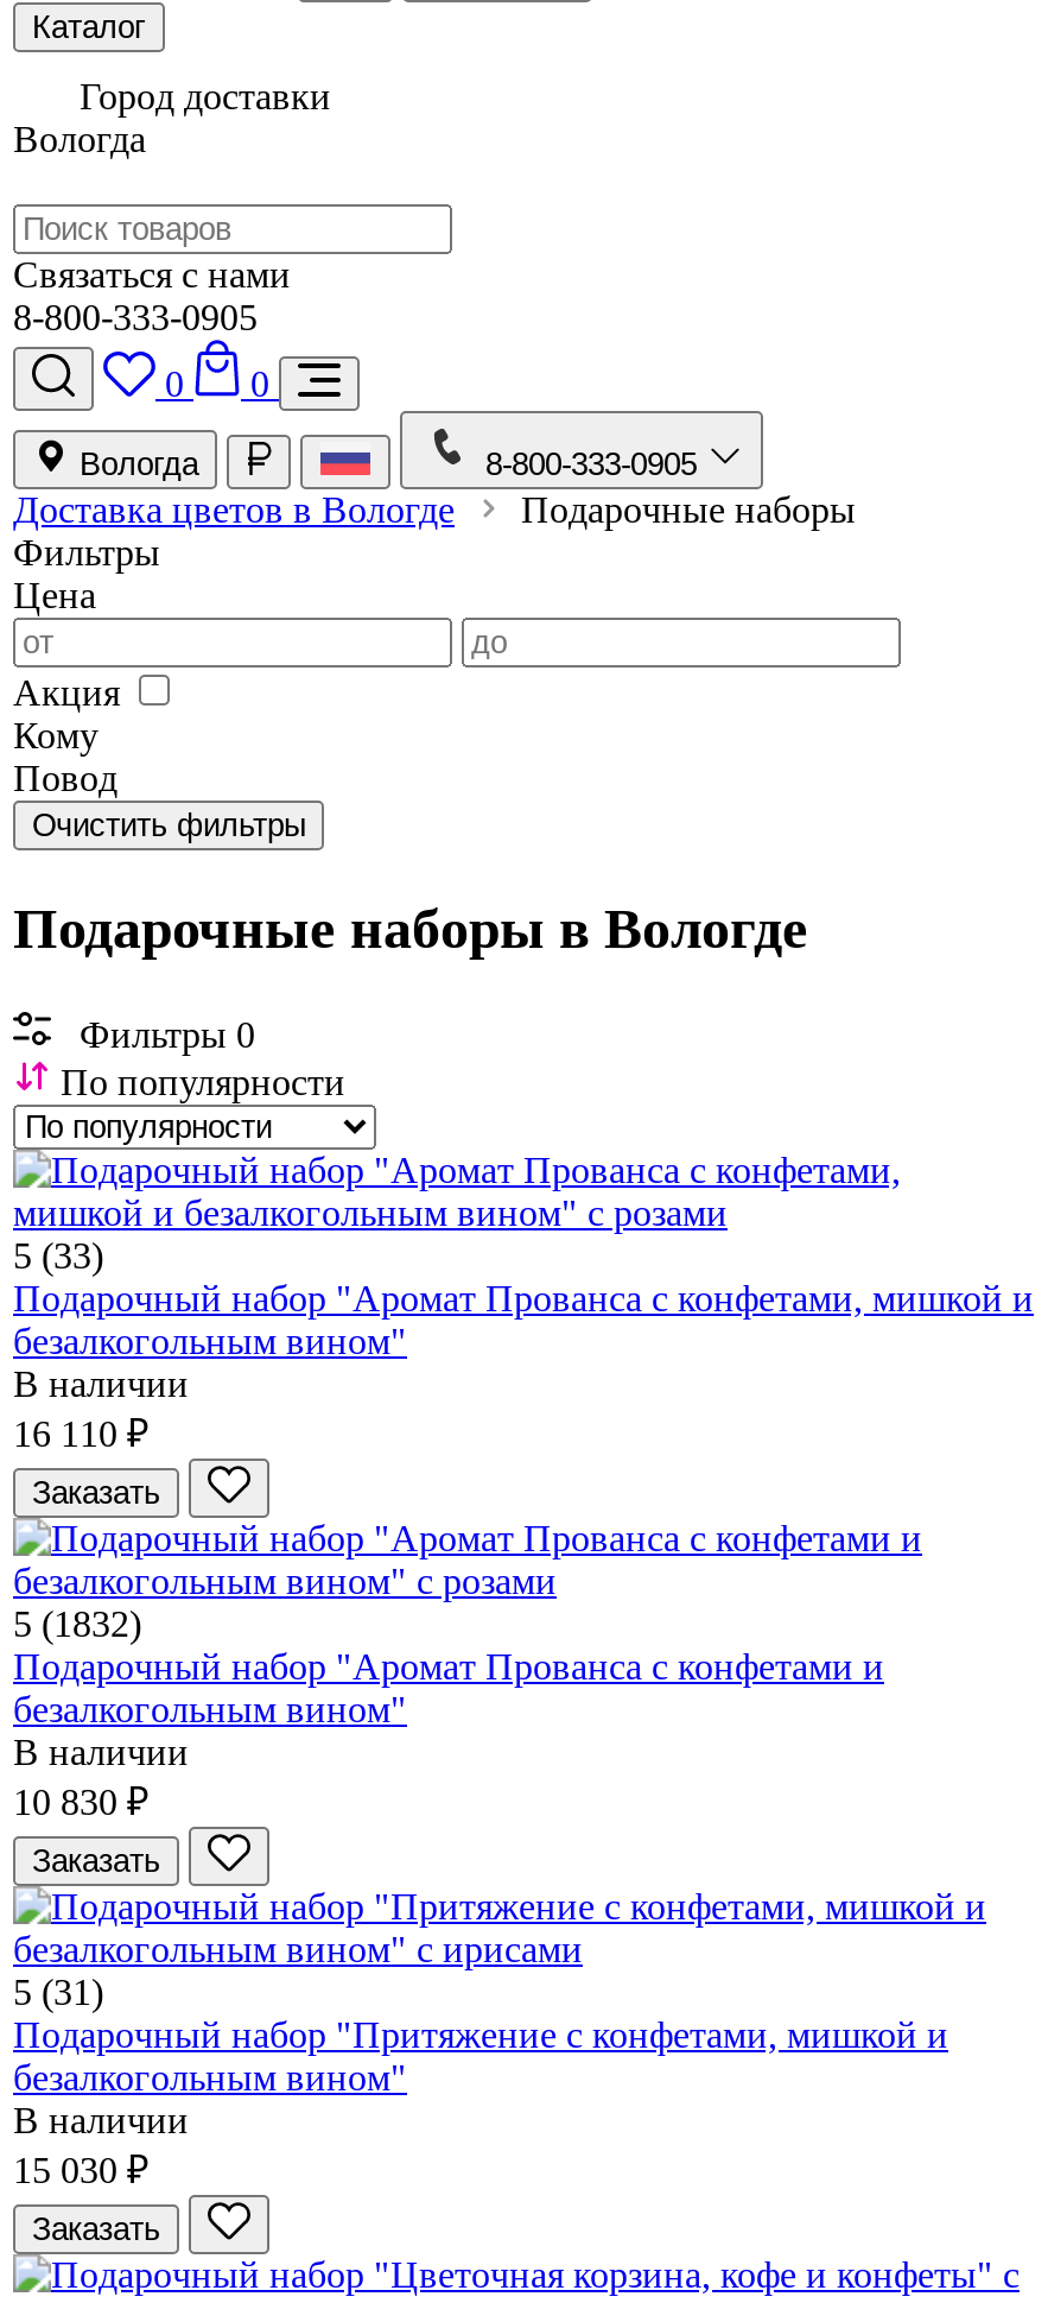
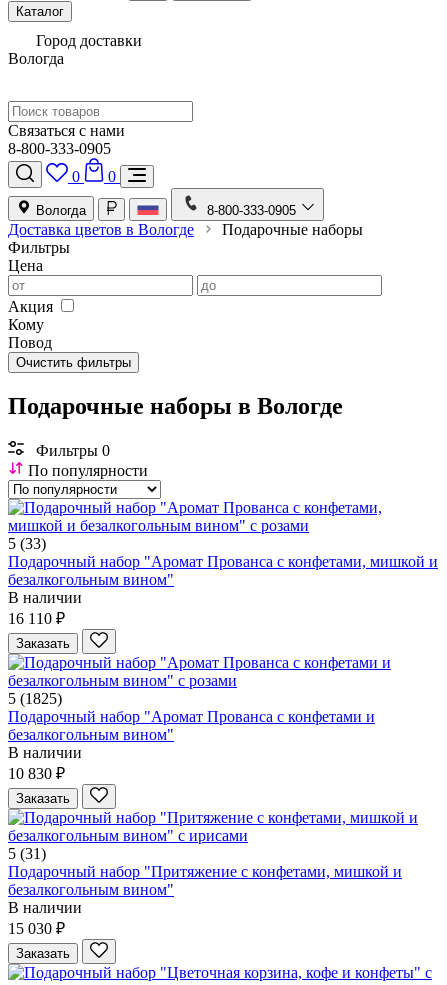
- 5 (1832)
+ 5 (1825)
